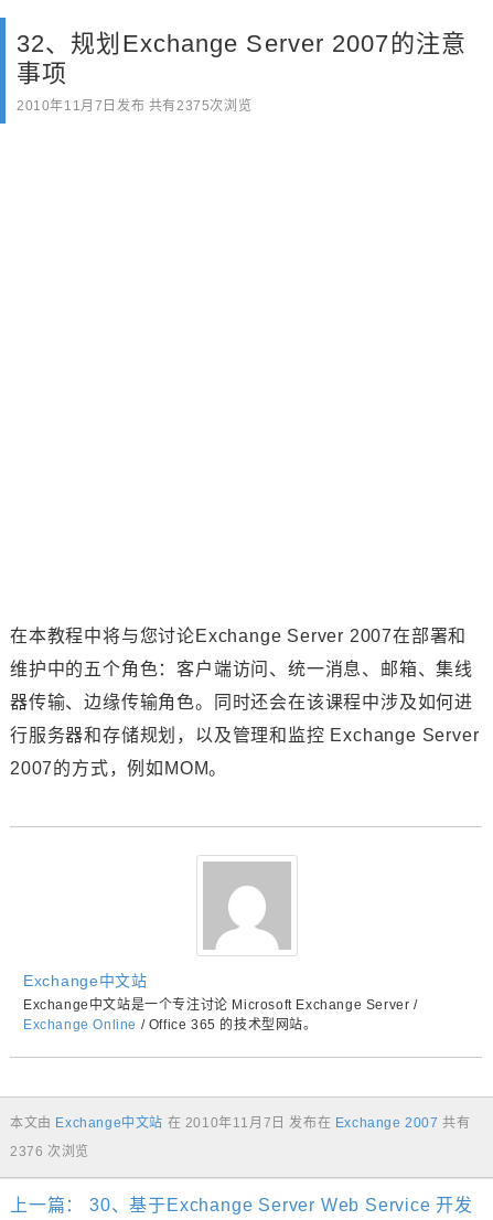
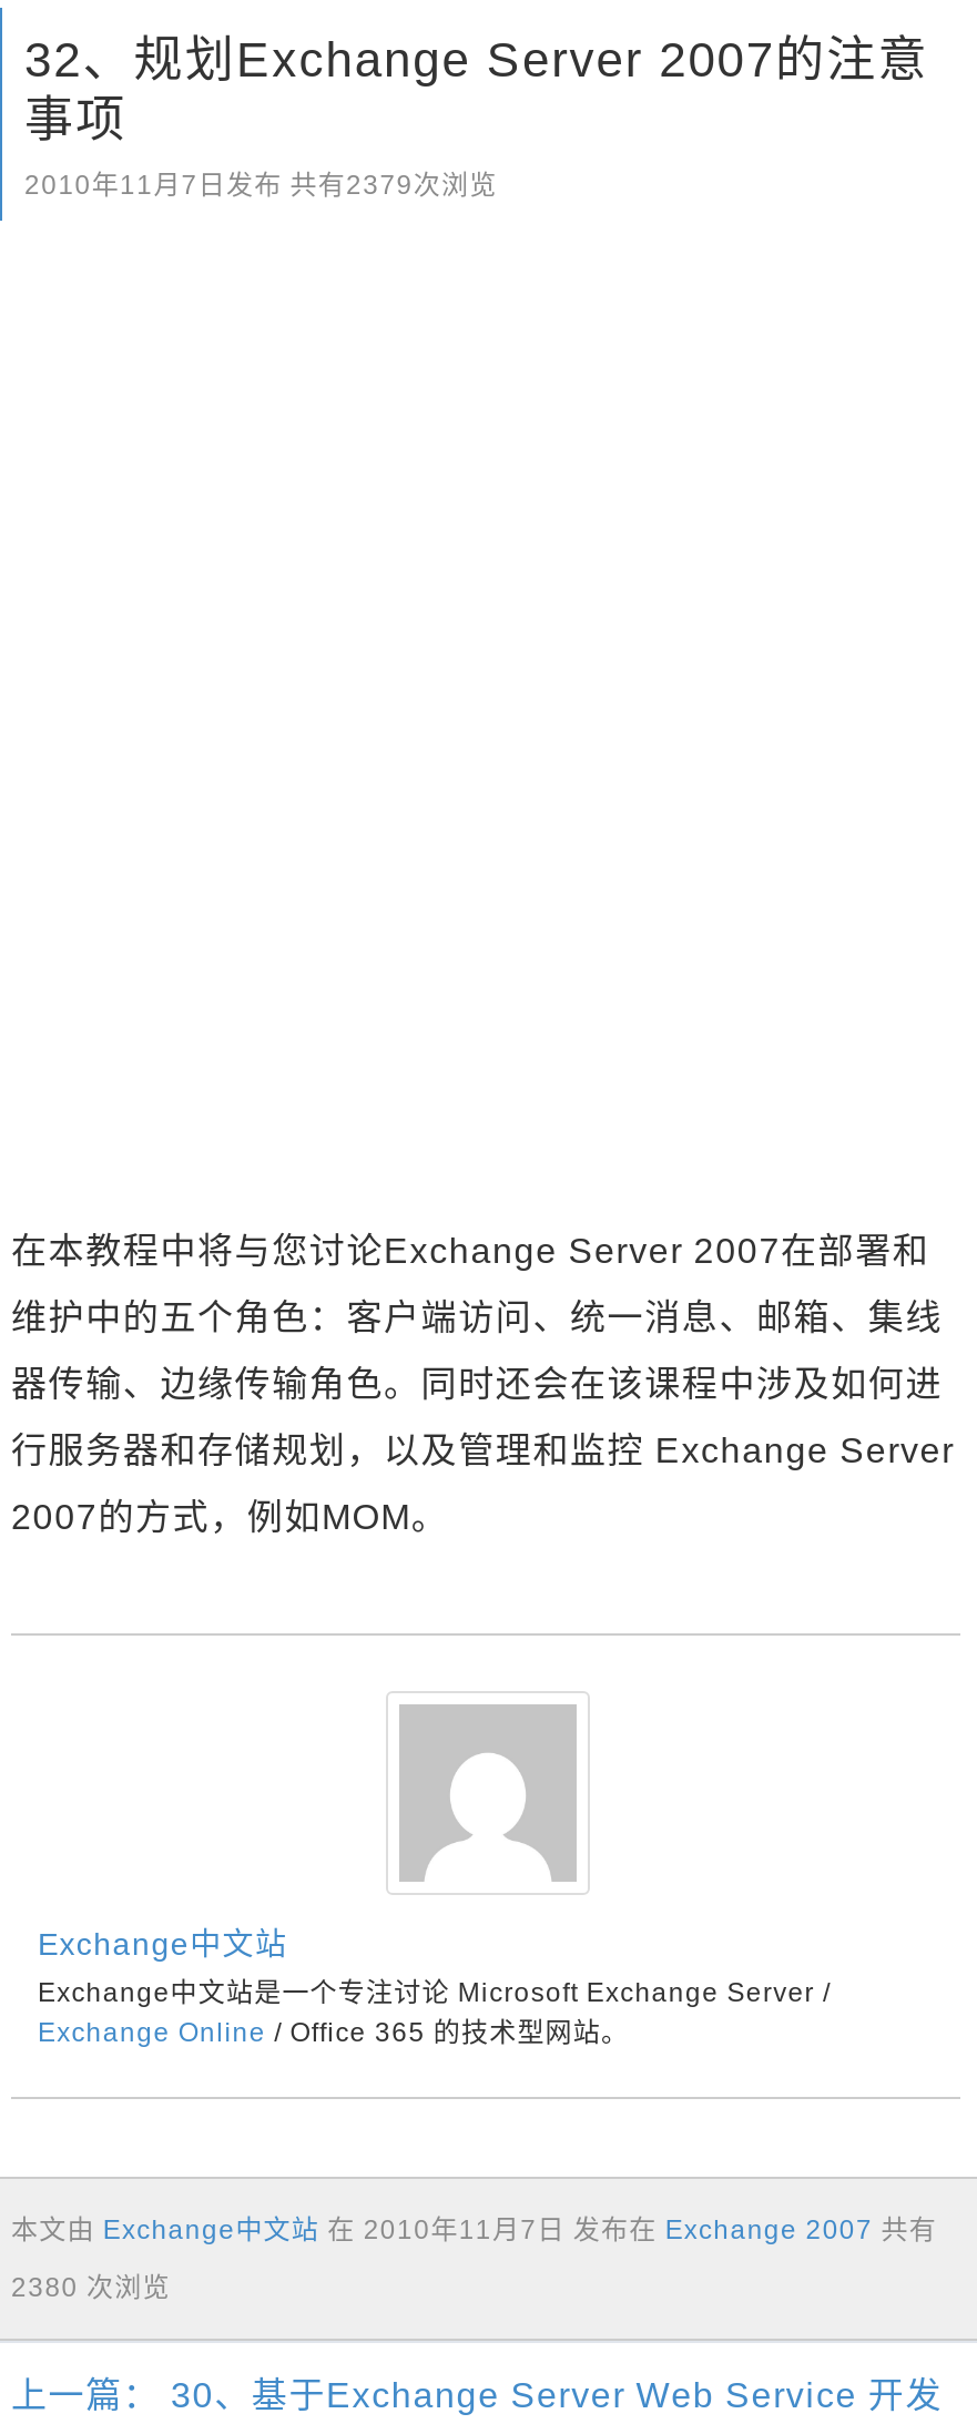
- 2010年11月7日发布 共有2375次浏览
+ 2010年11月7日发布 共有2379次浏览

- 2376 次浏览
+ 2380 次浏览
